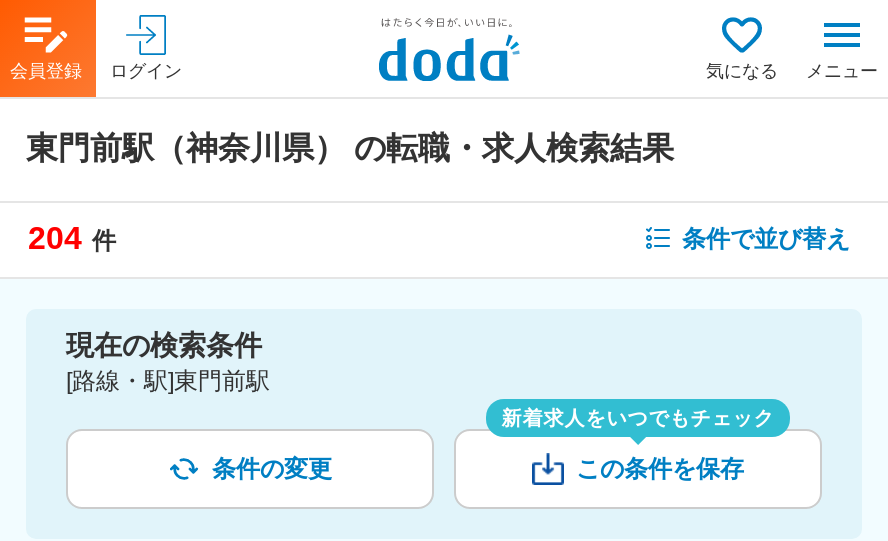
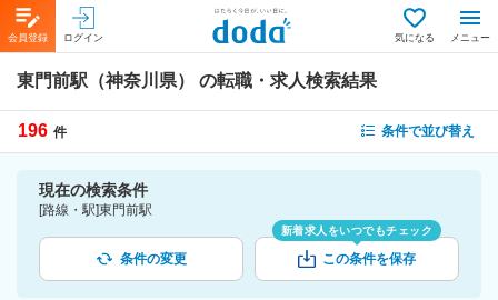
- 204 件
+ 196 件
